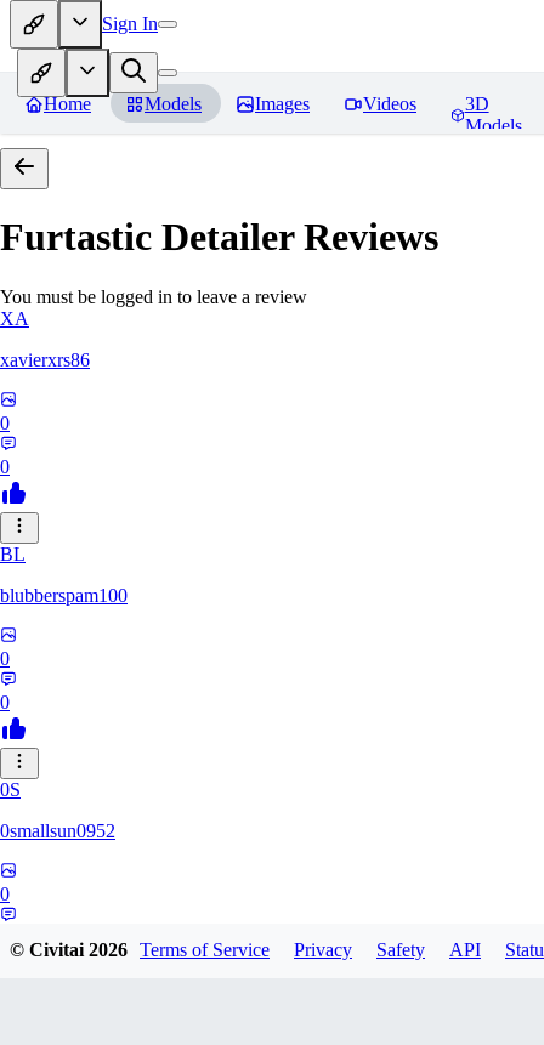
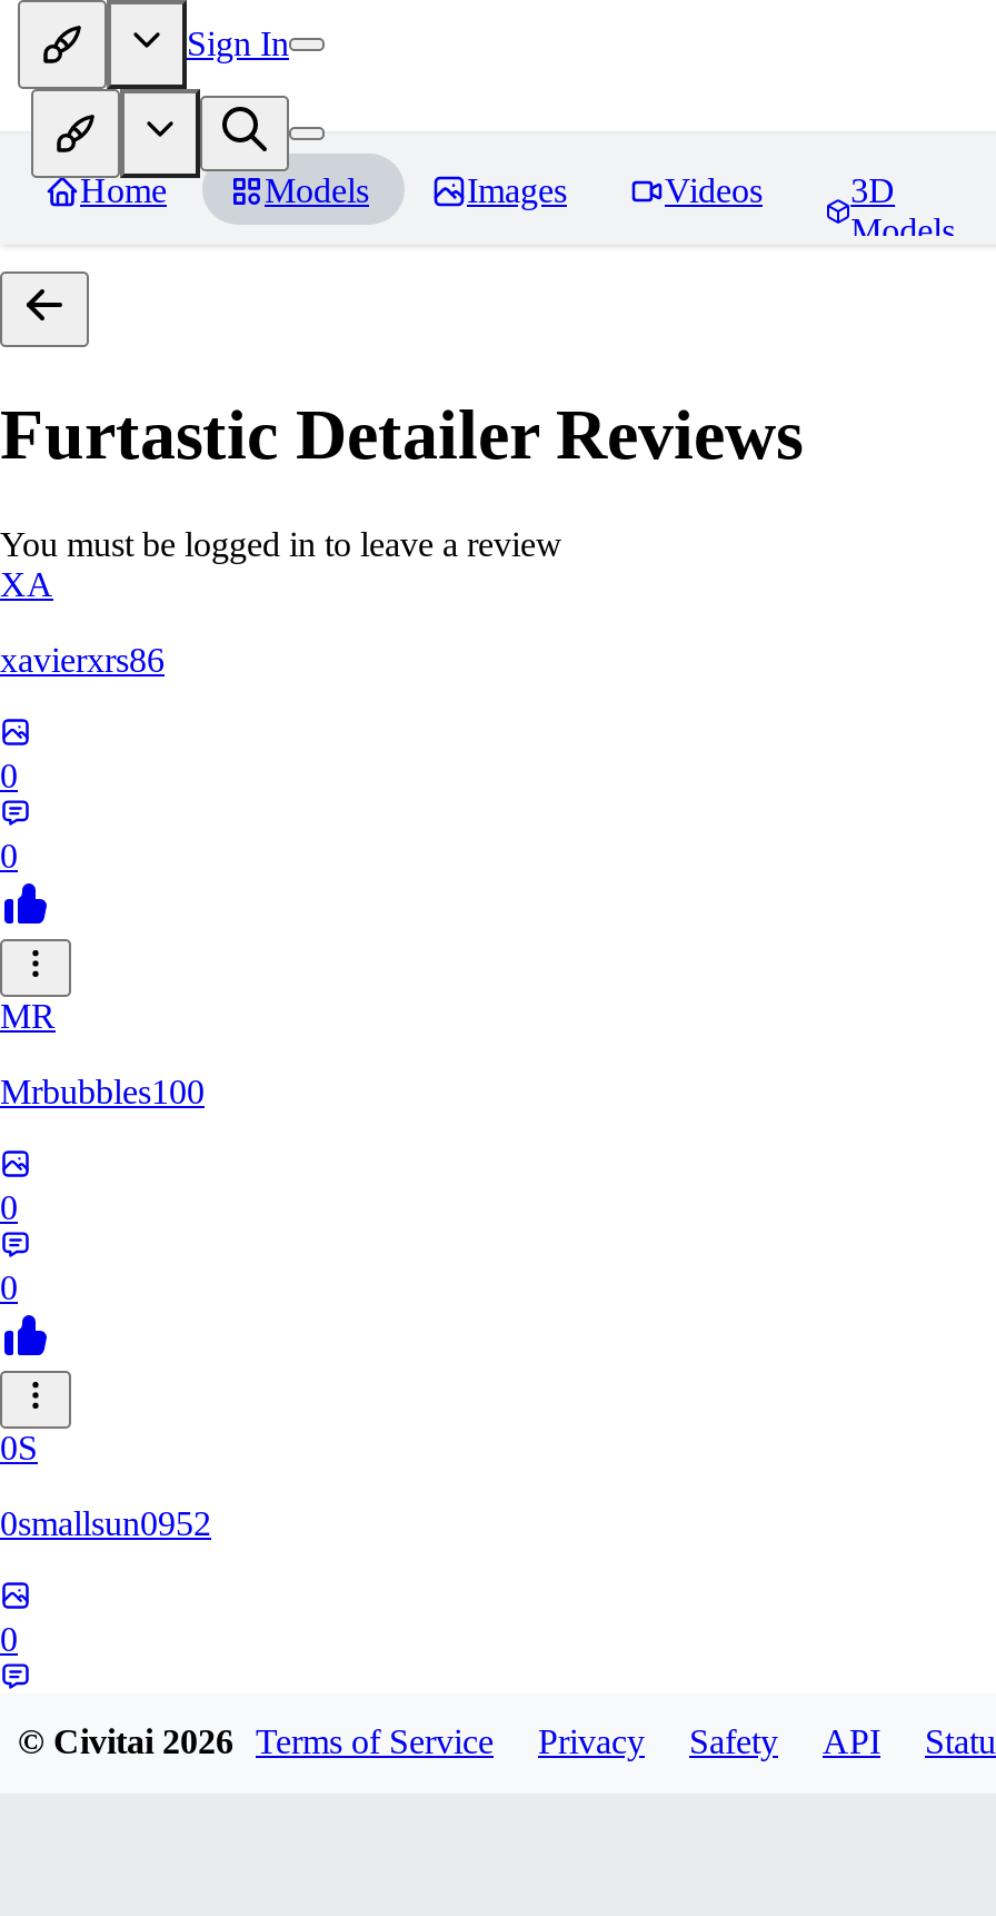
- BL
+ MR

- blubberspam100
+ Mrbubbles100
